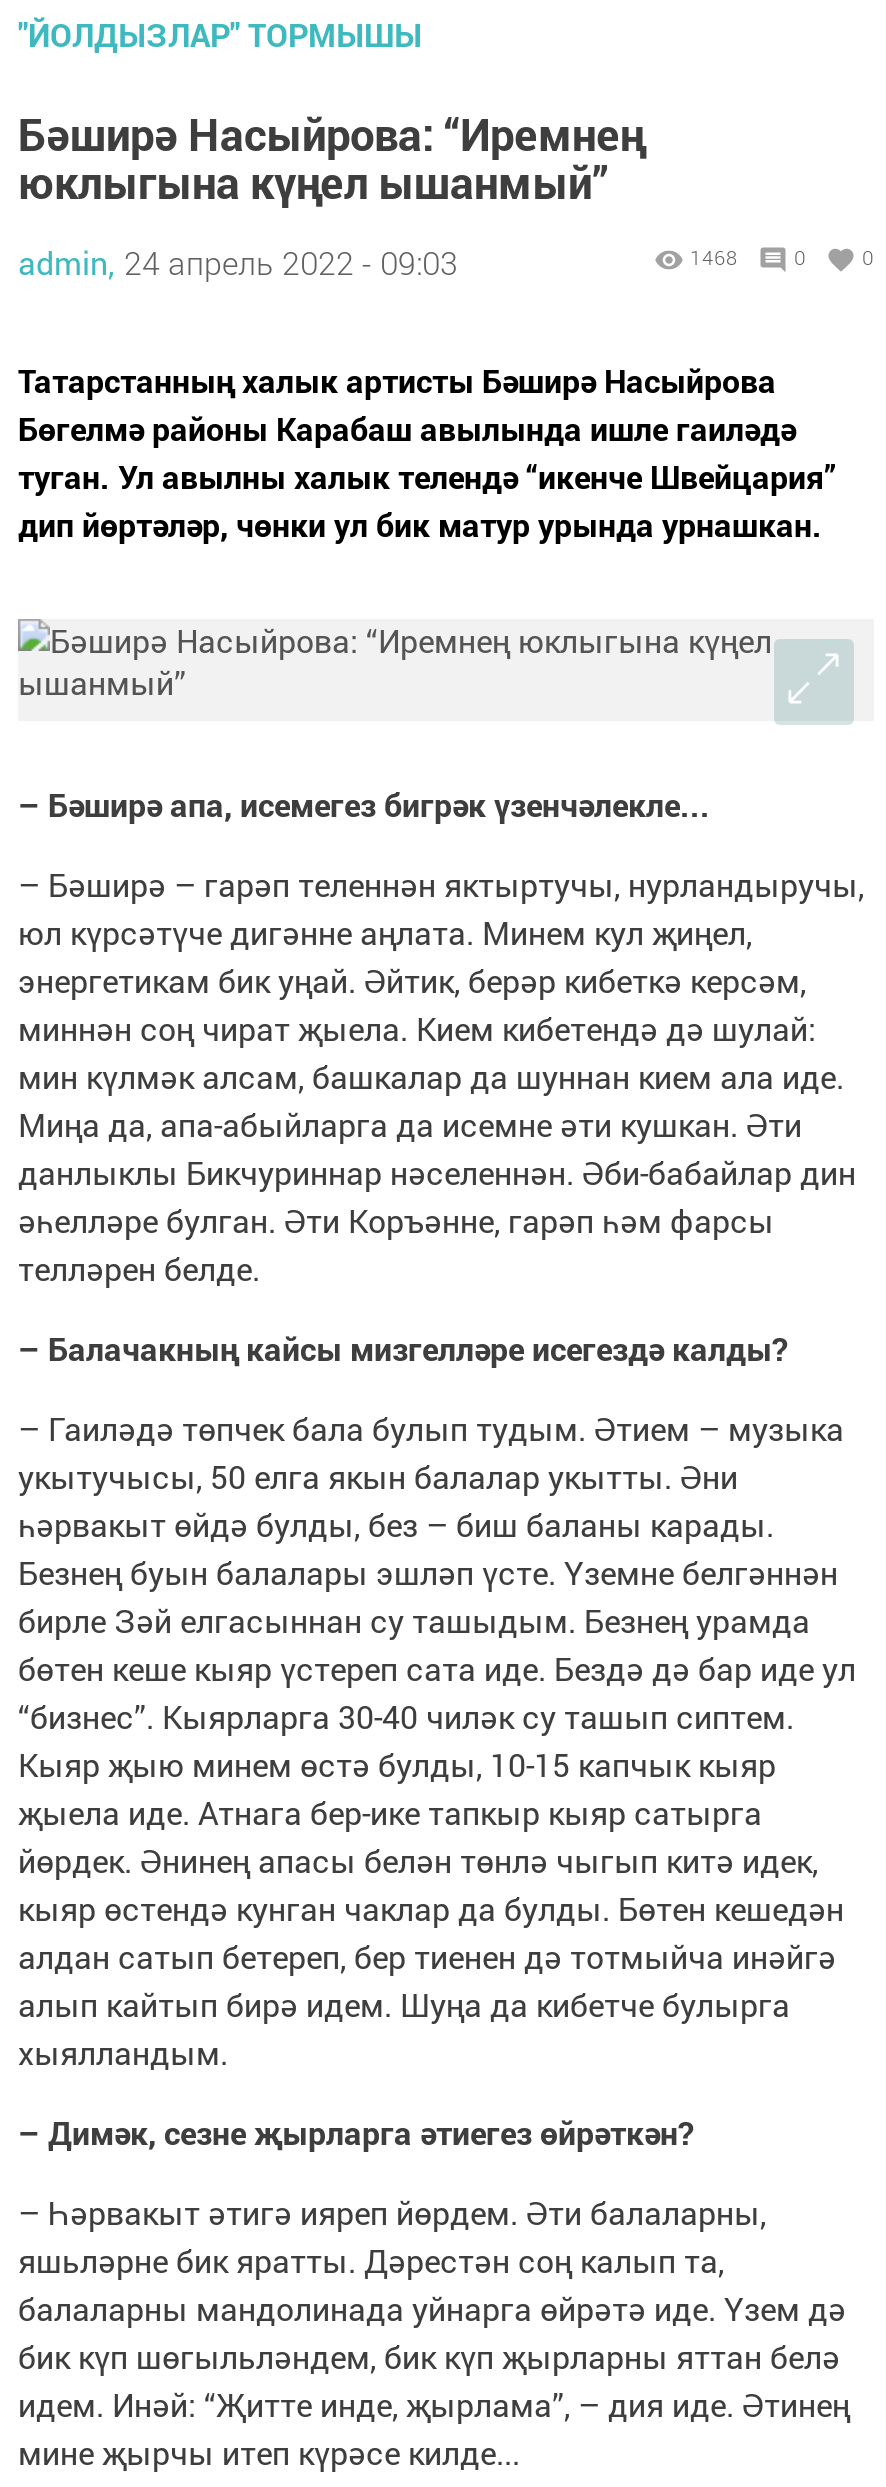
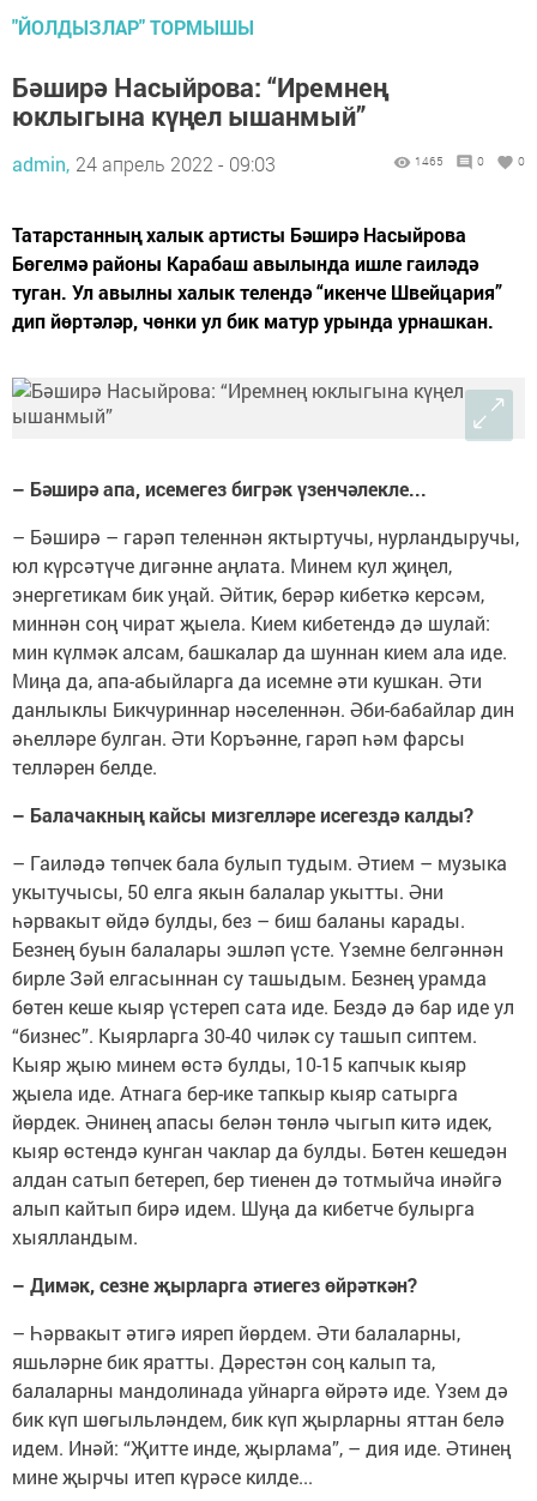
- 1468
+ 1465
